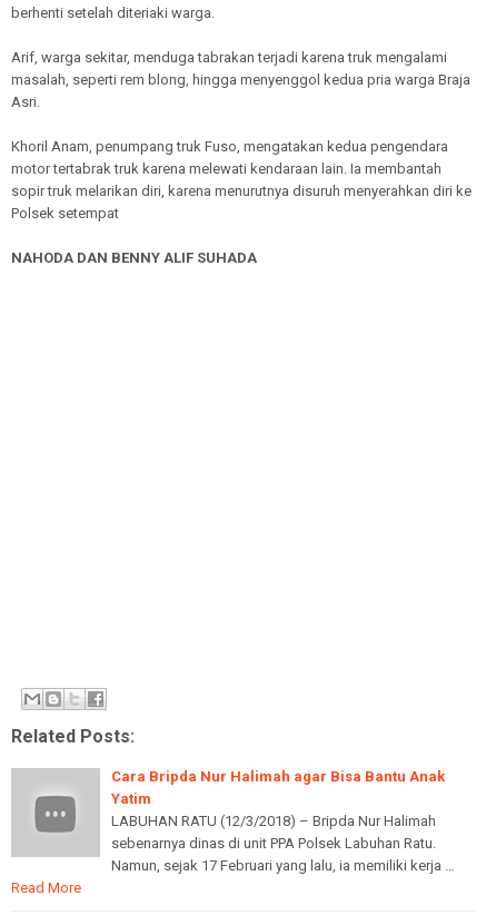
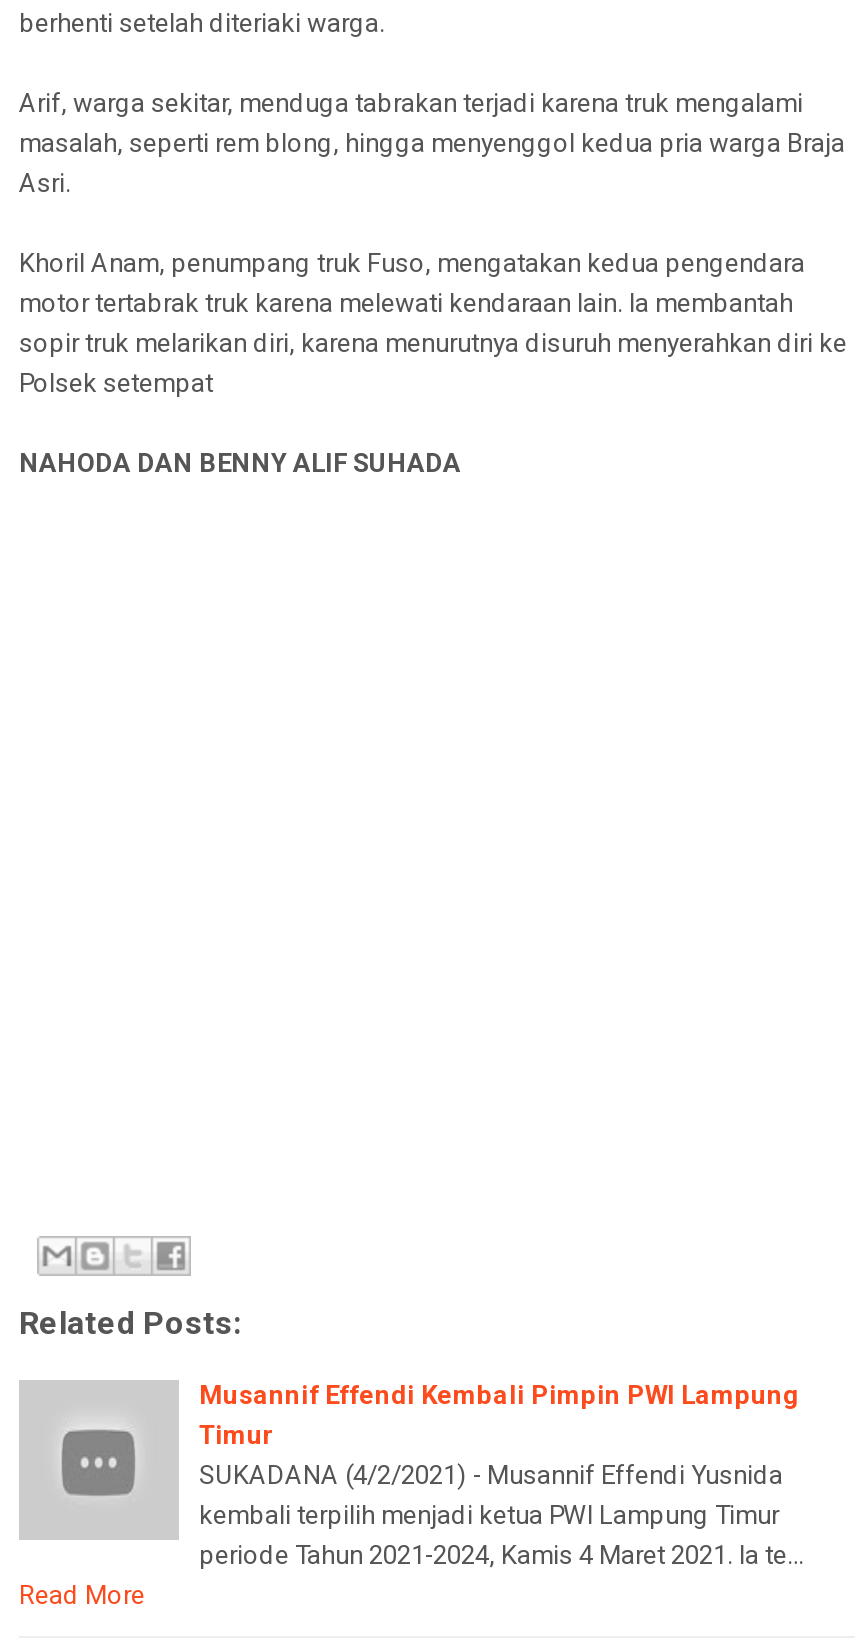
- Cara Bripda Nur Halimah agar Bisa Bantu Anak
- Yatim
- LABUHAN RATU (12/3/2018) – Bripda Nur Halimah
- sebenarnya dinas di unit PPA Polsek Labuhan Ratu.
- Namun, sejak 17 Februari yang lalu, ia memiliki kerja …
+ Musannif Effendi Kembali Pimpin PWI Lampung
+ Timur
+ SUKADANA (4/2/2021) - Musannif Effendi Yusnida
+ kembali terpilih menjadi ketua PWI Lampung Timur
+ periode Tahun 2021-2024, Kamis 4 Maret 2021. Ia te…
